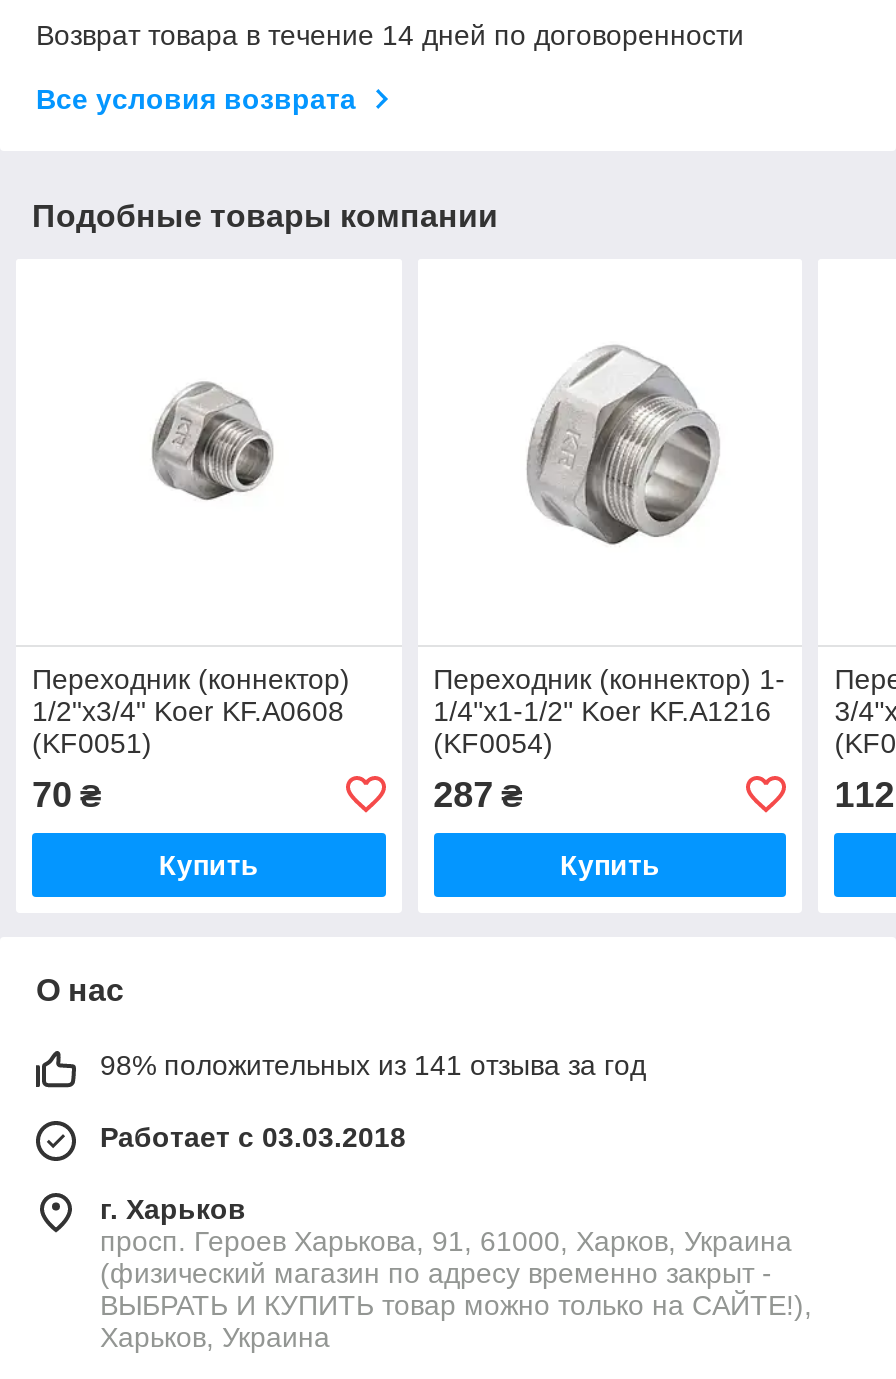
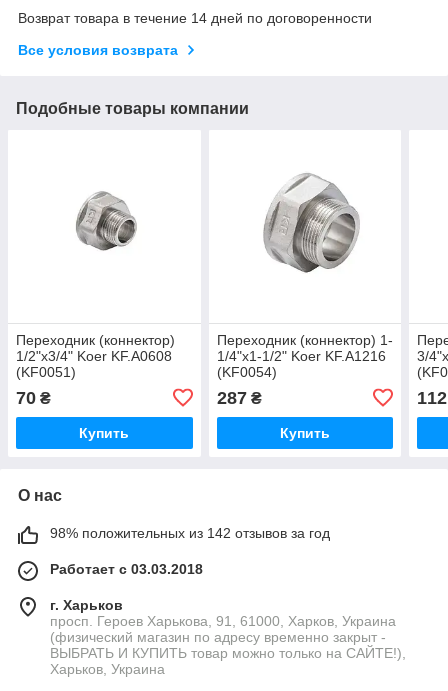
- 98% положительных из 141 отзыва за год
+ 98% положительных из 142 отзывов за год
